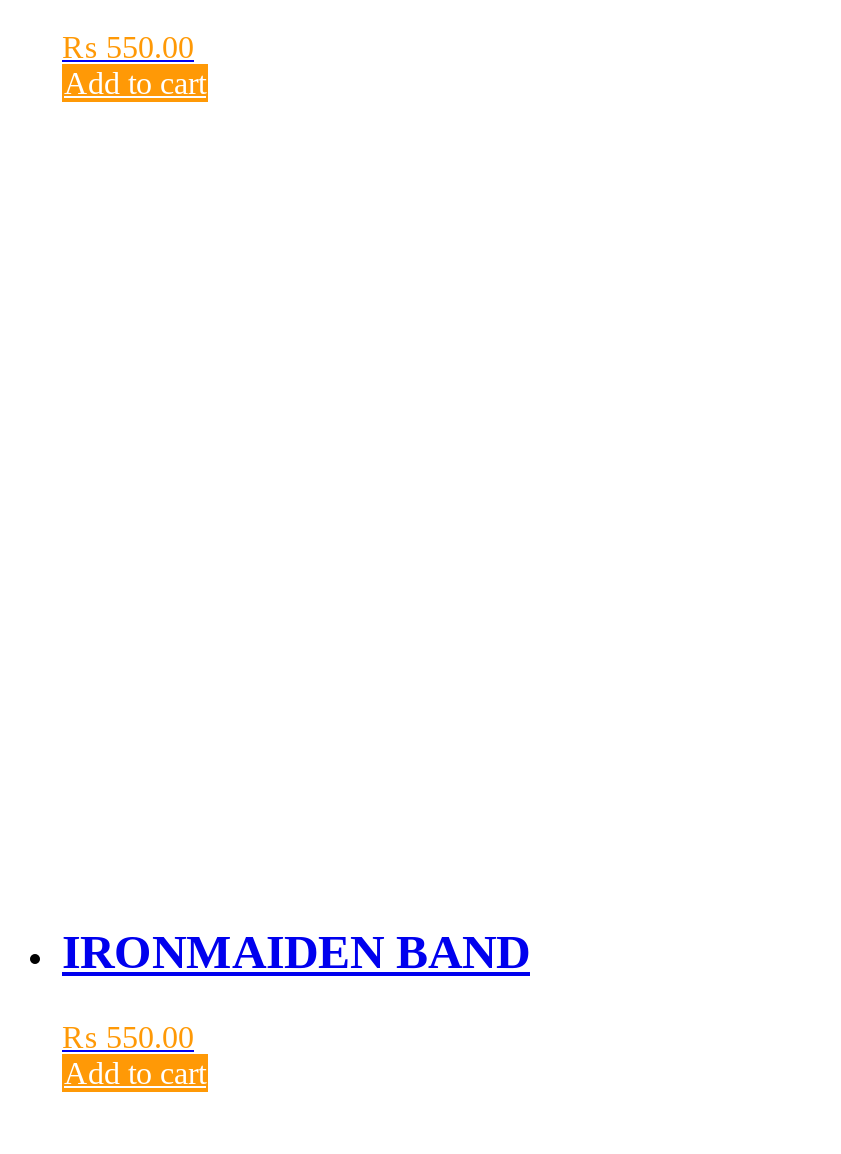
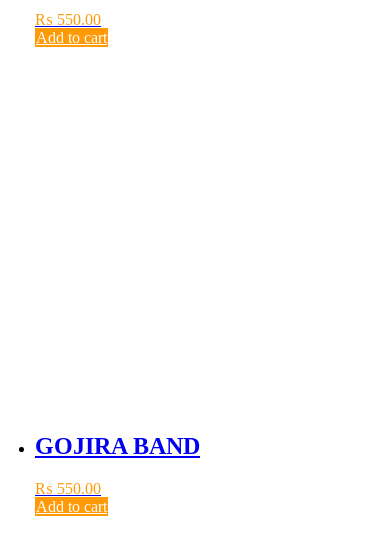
- IRONMAIDEN BAND
+ GOJIRA BAND
